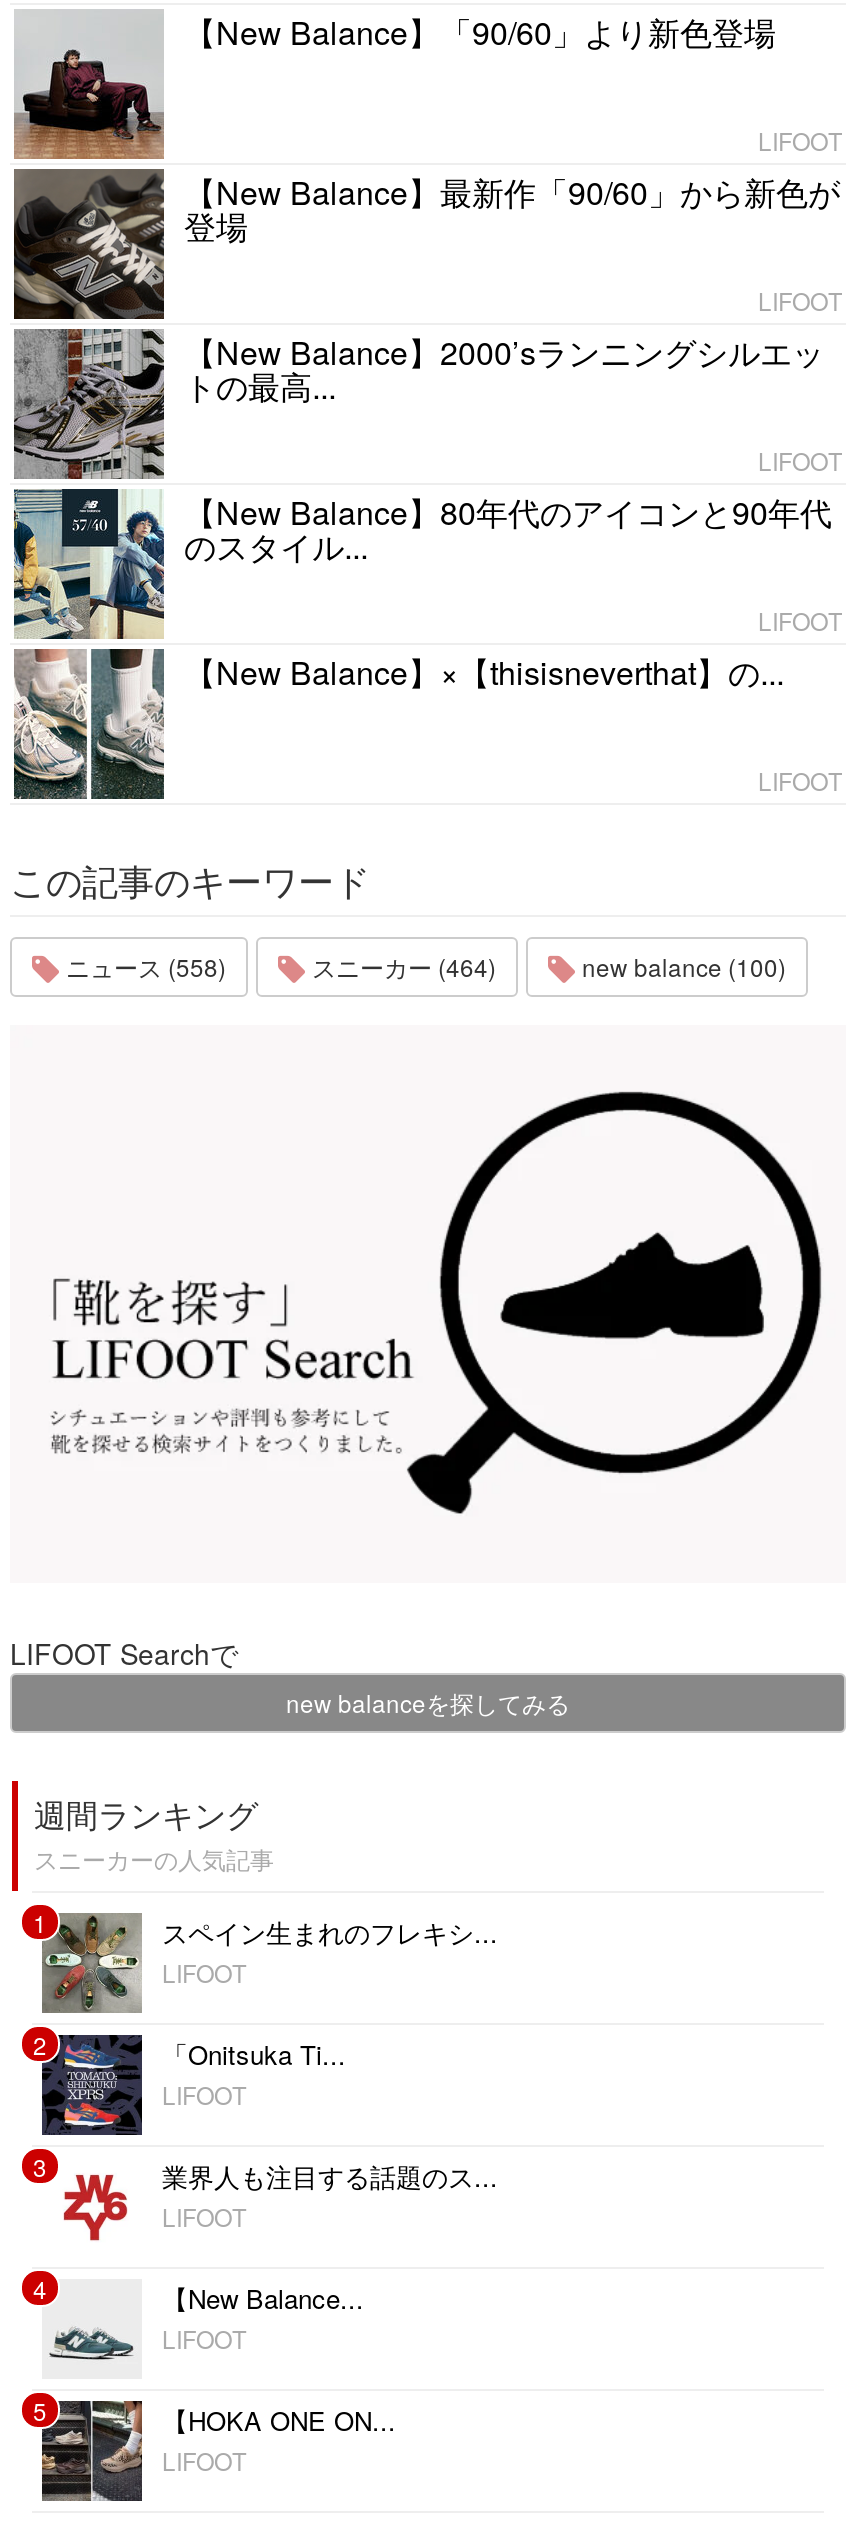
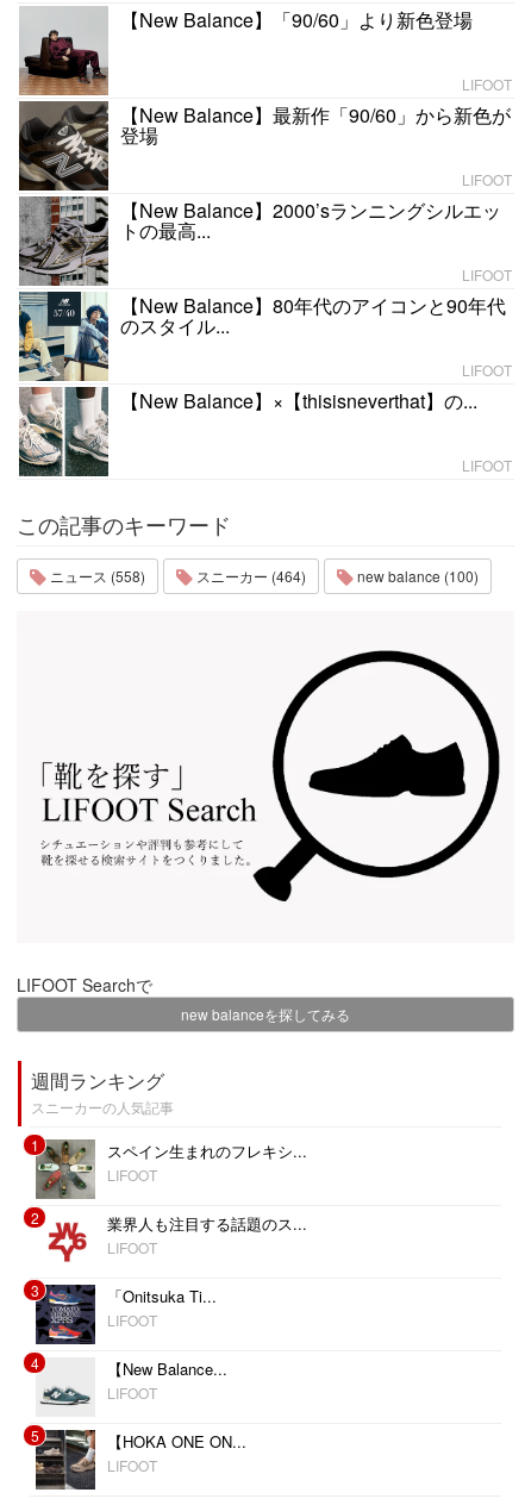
moved down: [image] | 「Onitsuka Ti...

moved up: [image] | 業界人も注目する話題のス...
